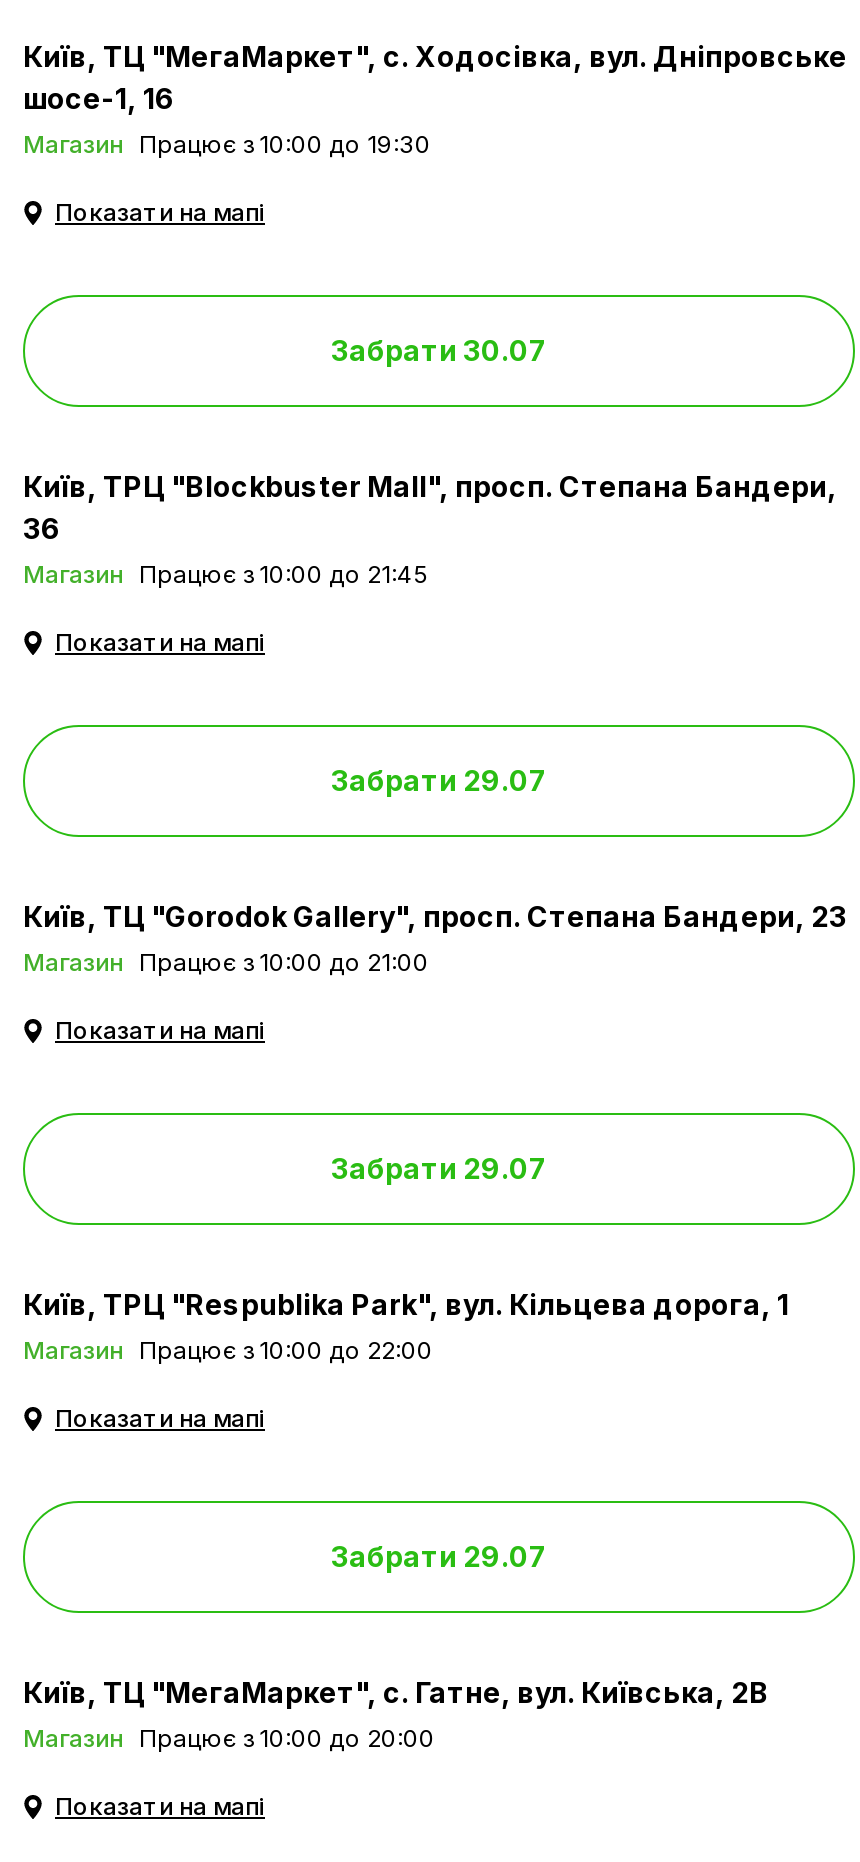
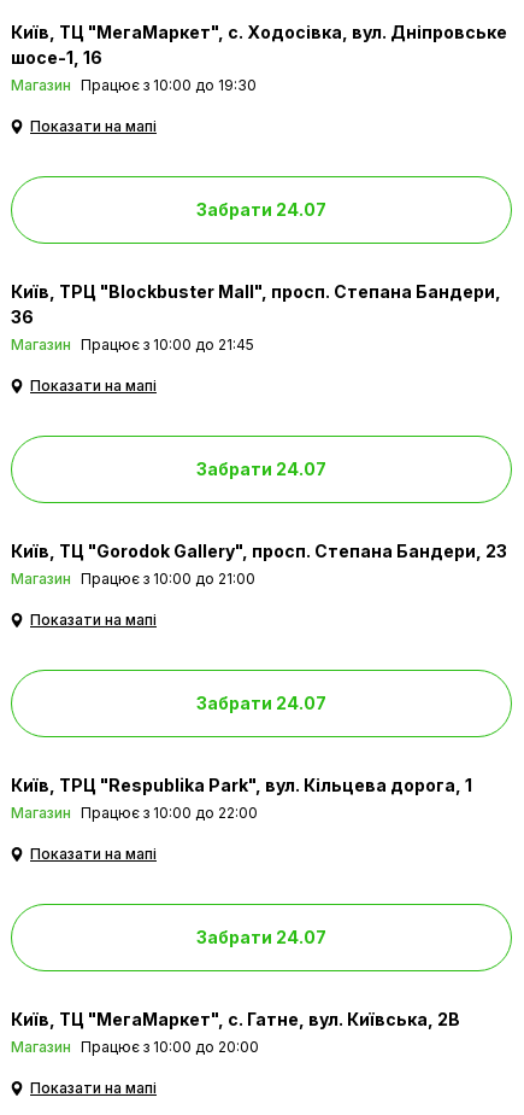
- Забрати 30.07
+ Забрати 24.07

- Забрати 29.07
+ Забрати 24.07

- Забрати 29.07
+ Забрати 24.07

- Забрати 29.07
+ Забрати 24.07
